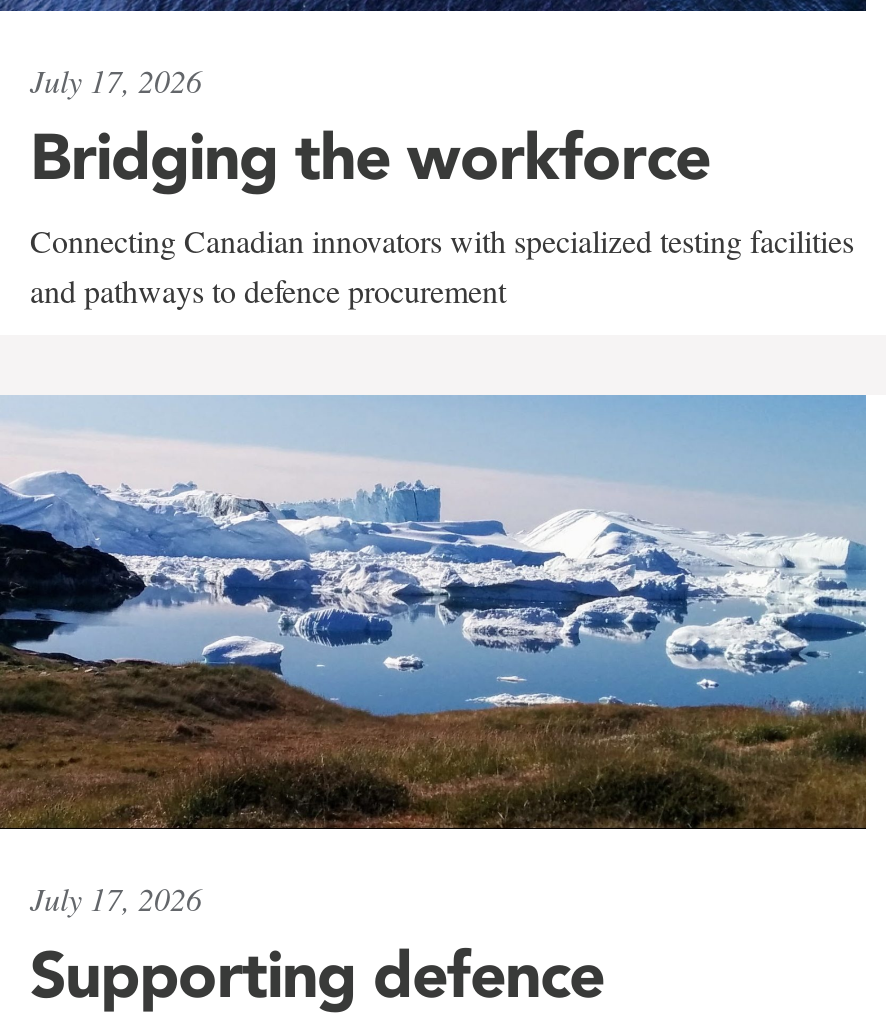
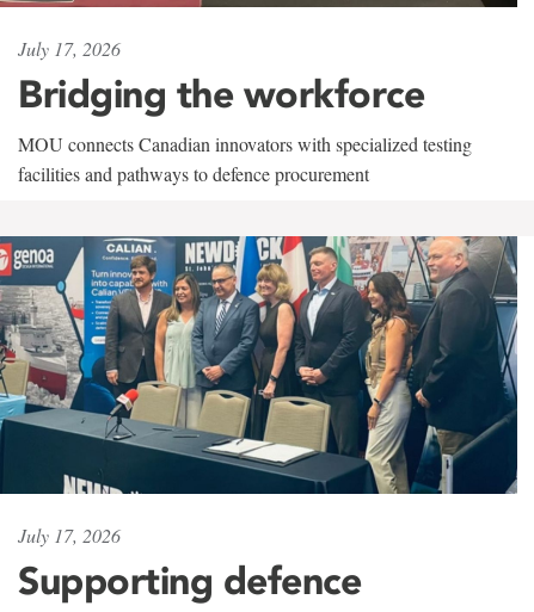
- Connecting Canadian innovators with specialized testing facilities
- and pathways to defence procurement
+ MOU connects Canadian innovators with specialized testing
+ facilities and pathways to defence procurement

- [image]
+ [image]
